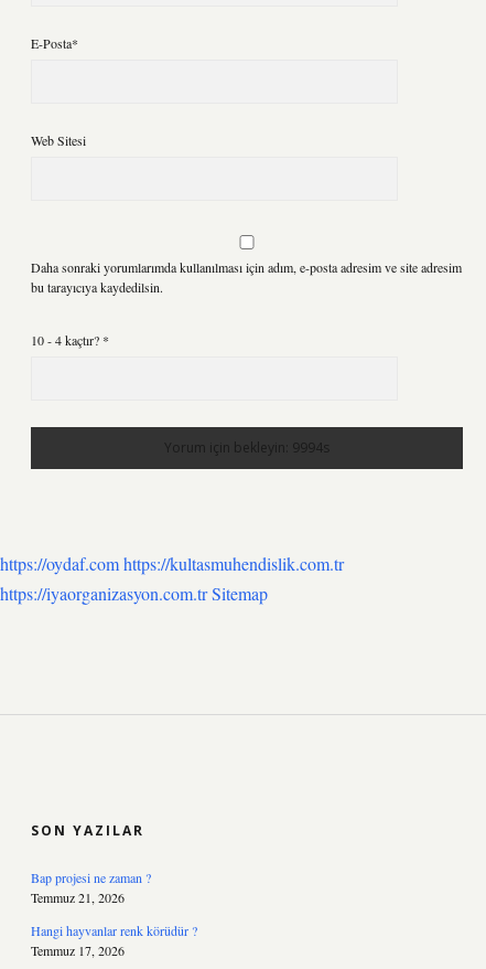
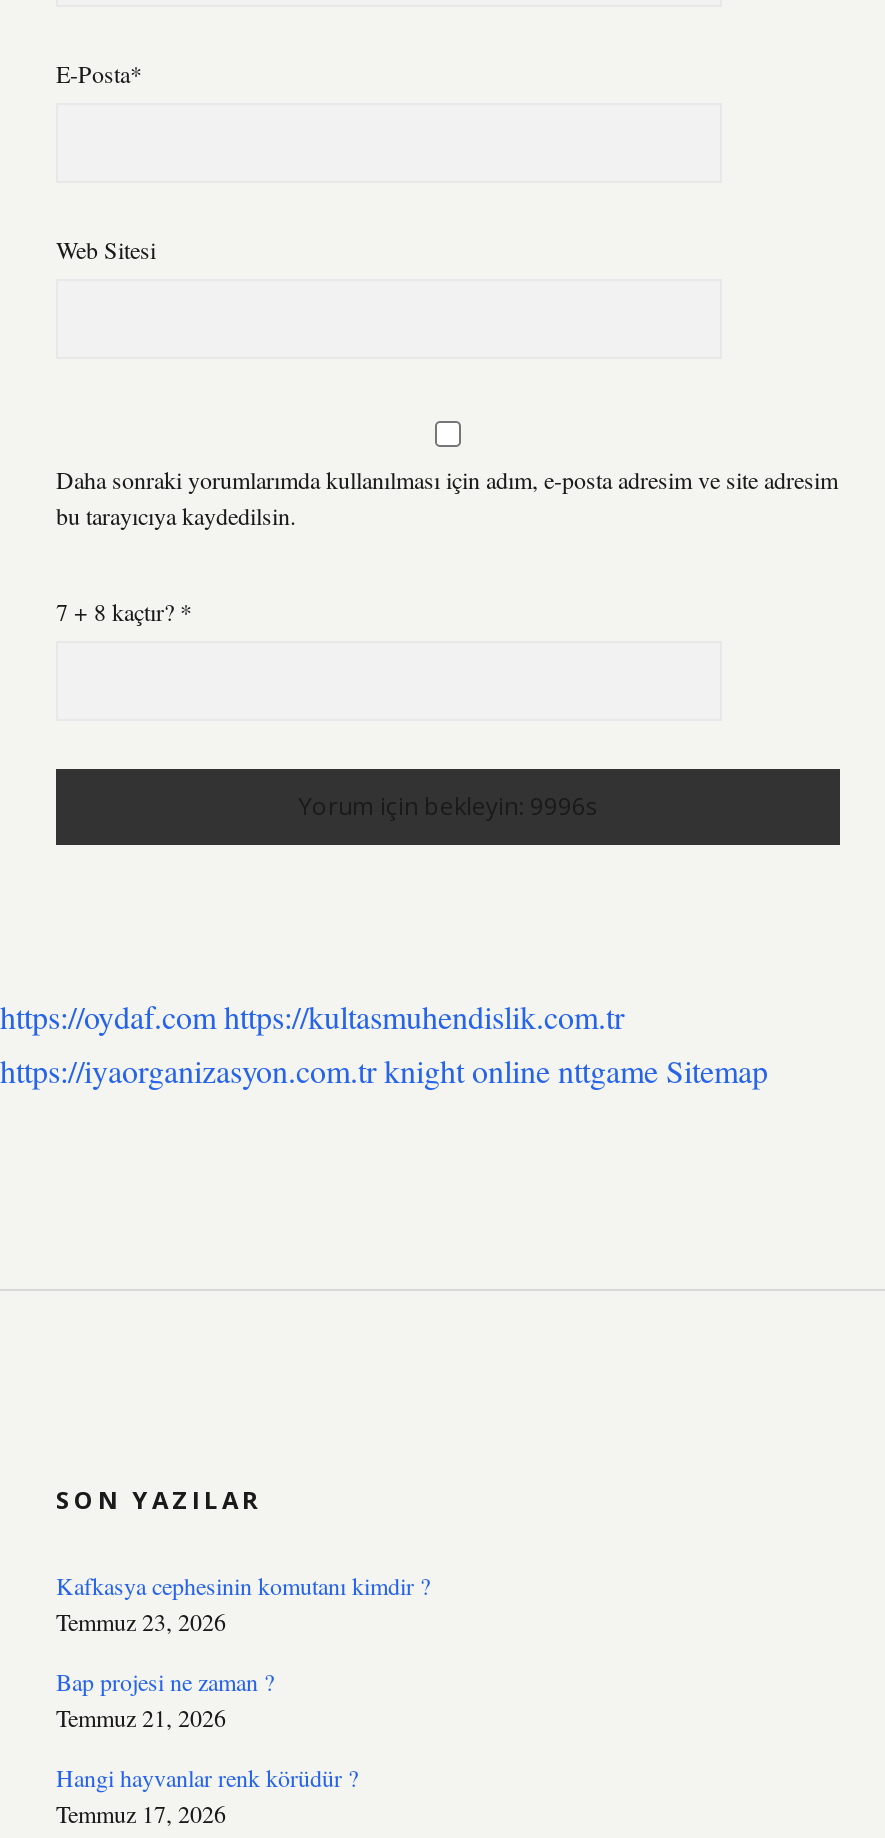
- 10 - 4 kaçtır? *
+ 7 + 8 kaçtır? *

- https://iyaorganizasyon.com.tr Sitemap
+ https://iyaorganizasyon.com.tr knight online nttgame Sitemap

+ Kafkasya cephesinin komutanı kimdir ?
+ Temmuz 23, 2026
